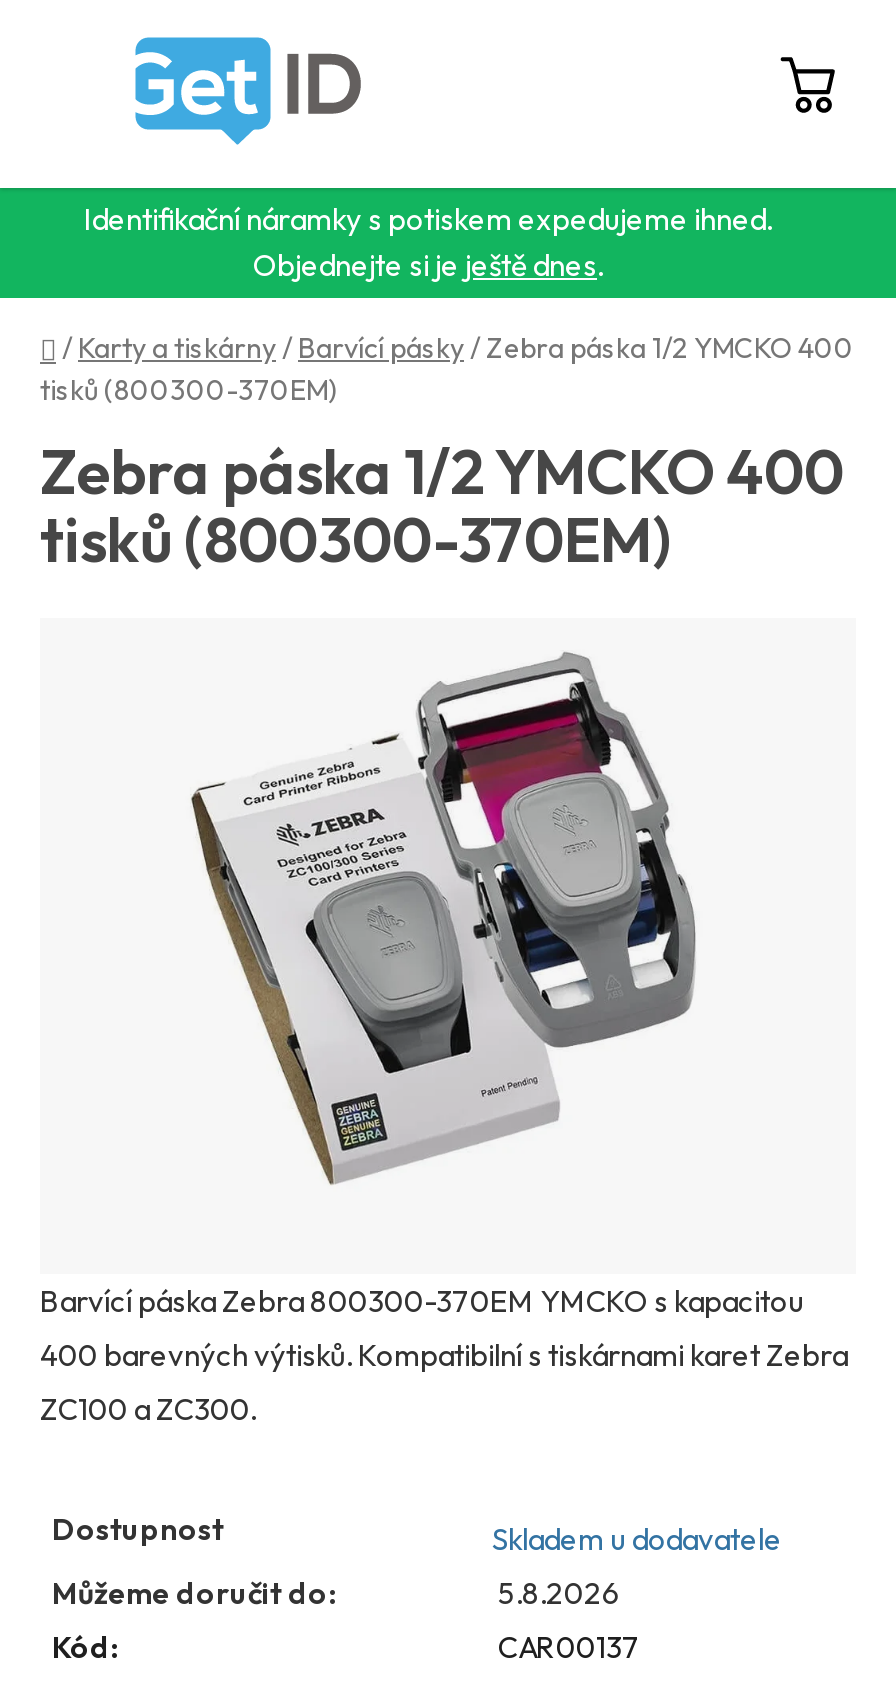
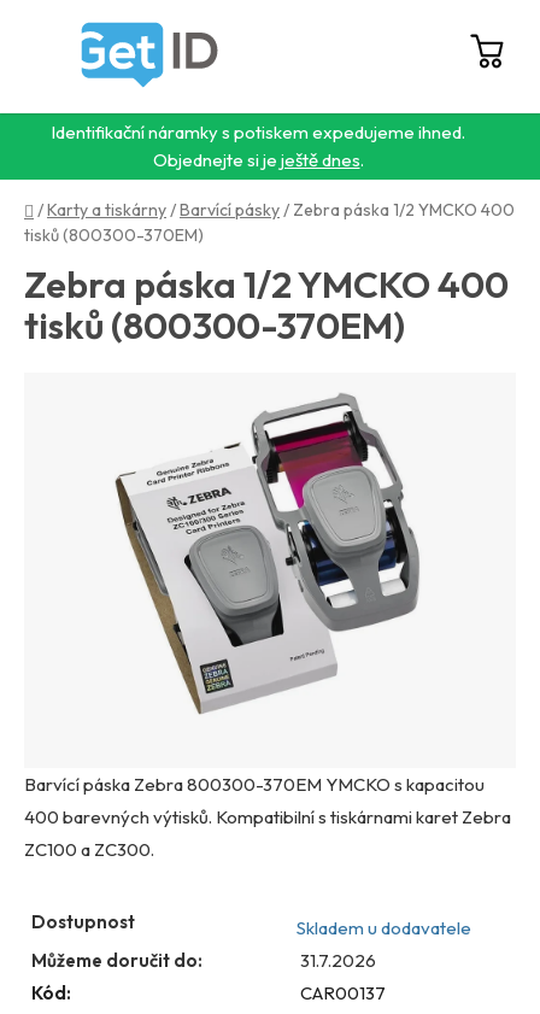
- 5.8.2026
+ 31.7.2026
